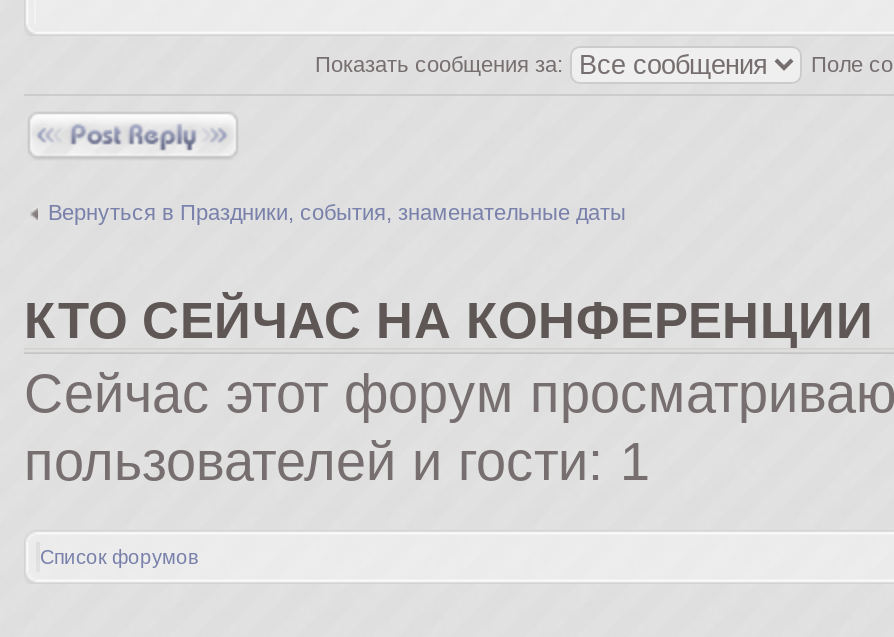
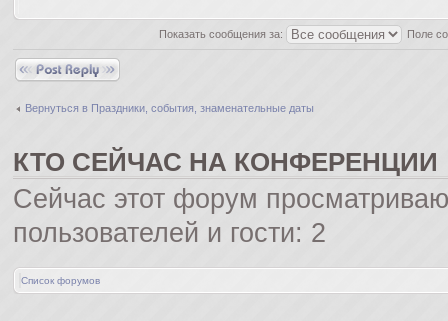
- пользователей и гости: 1
+ пользователей и гости: 2
